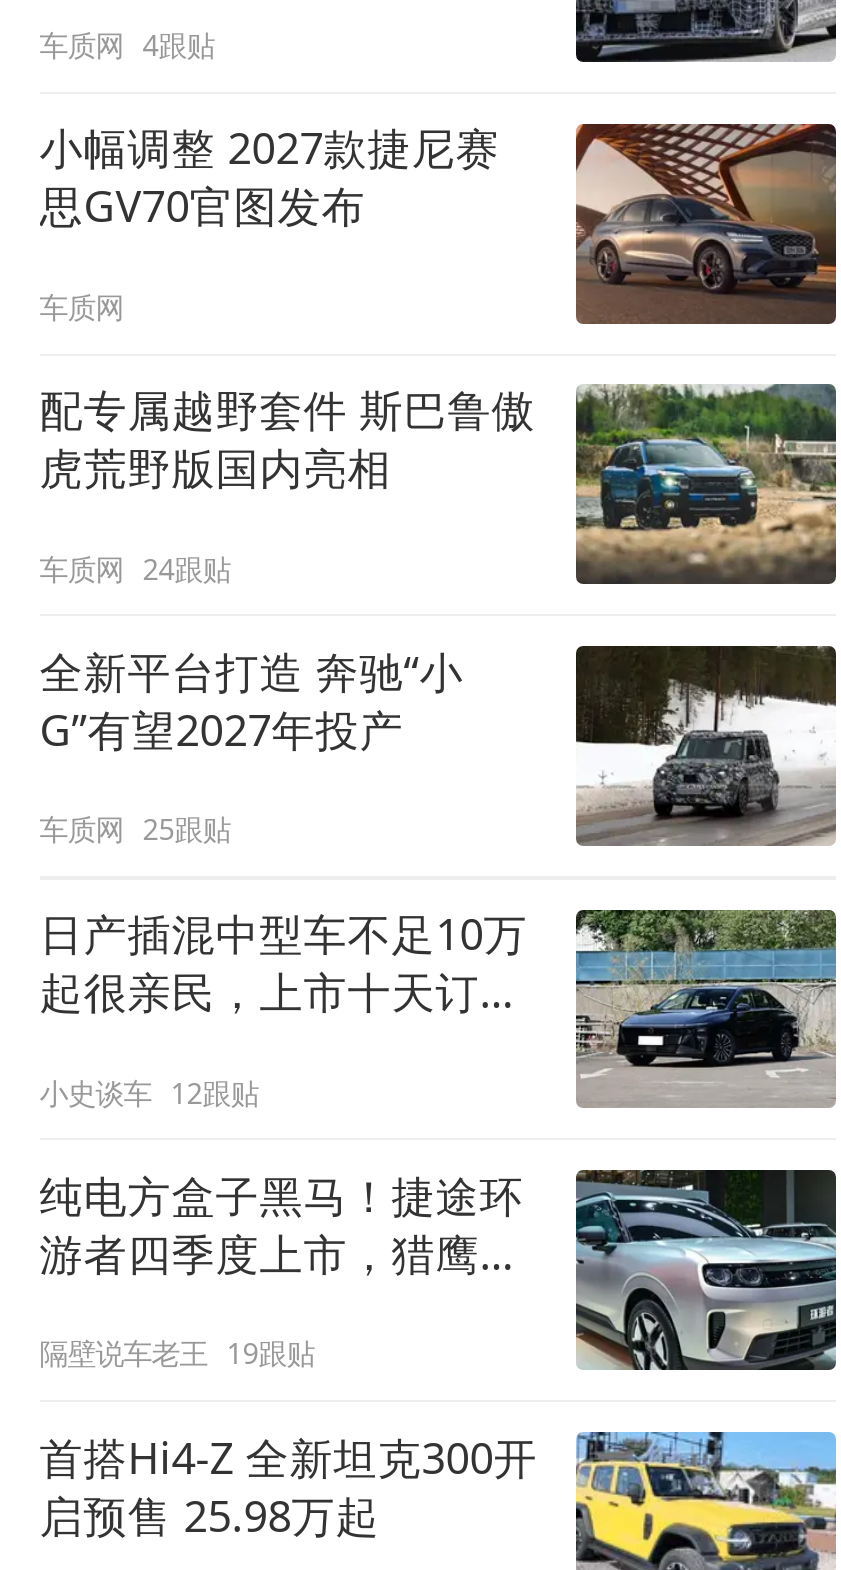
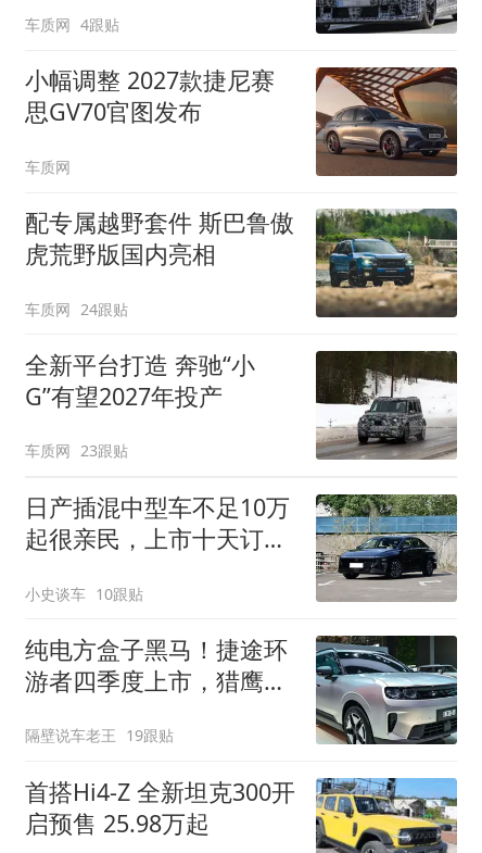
- 车质网 25跟贴
+ 车质网 23跟贴

- 小史谈车 12跟贴
+ 小史谈车 10跟贴
